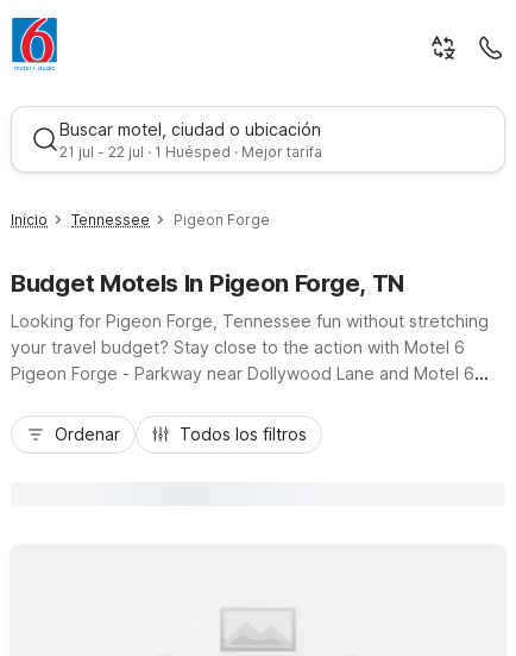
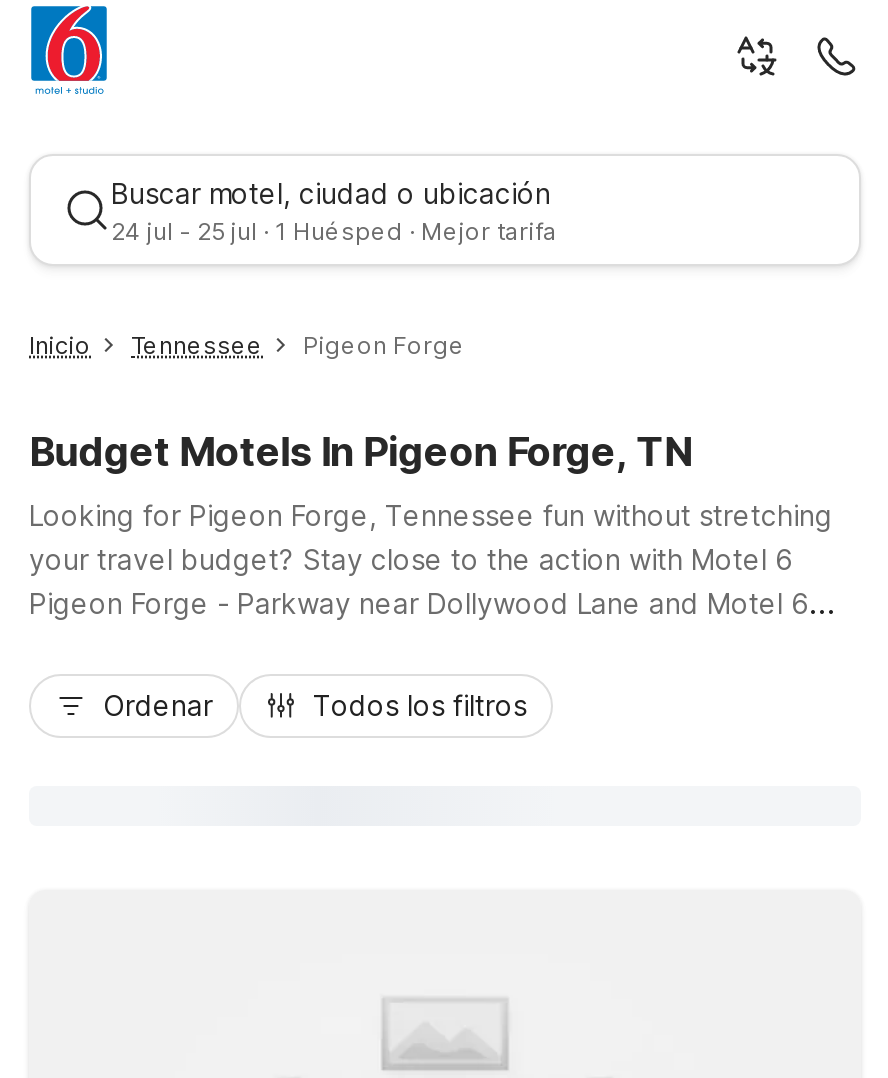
- 21 jul - 22 jul · 1 Huésped · Mejor tarifa
+ 24 jul - 25 jul · 1 Huésped · Mejor tarifa
